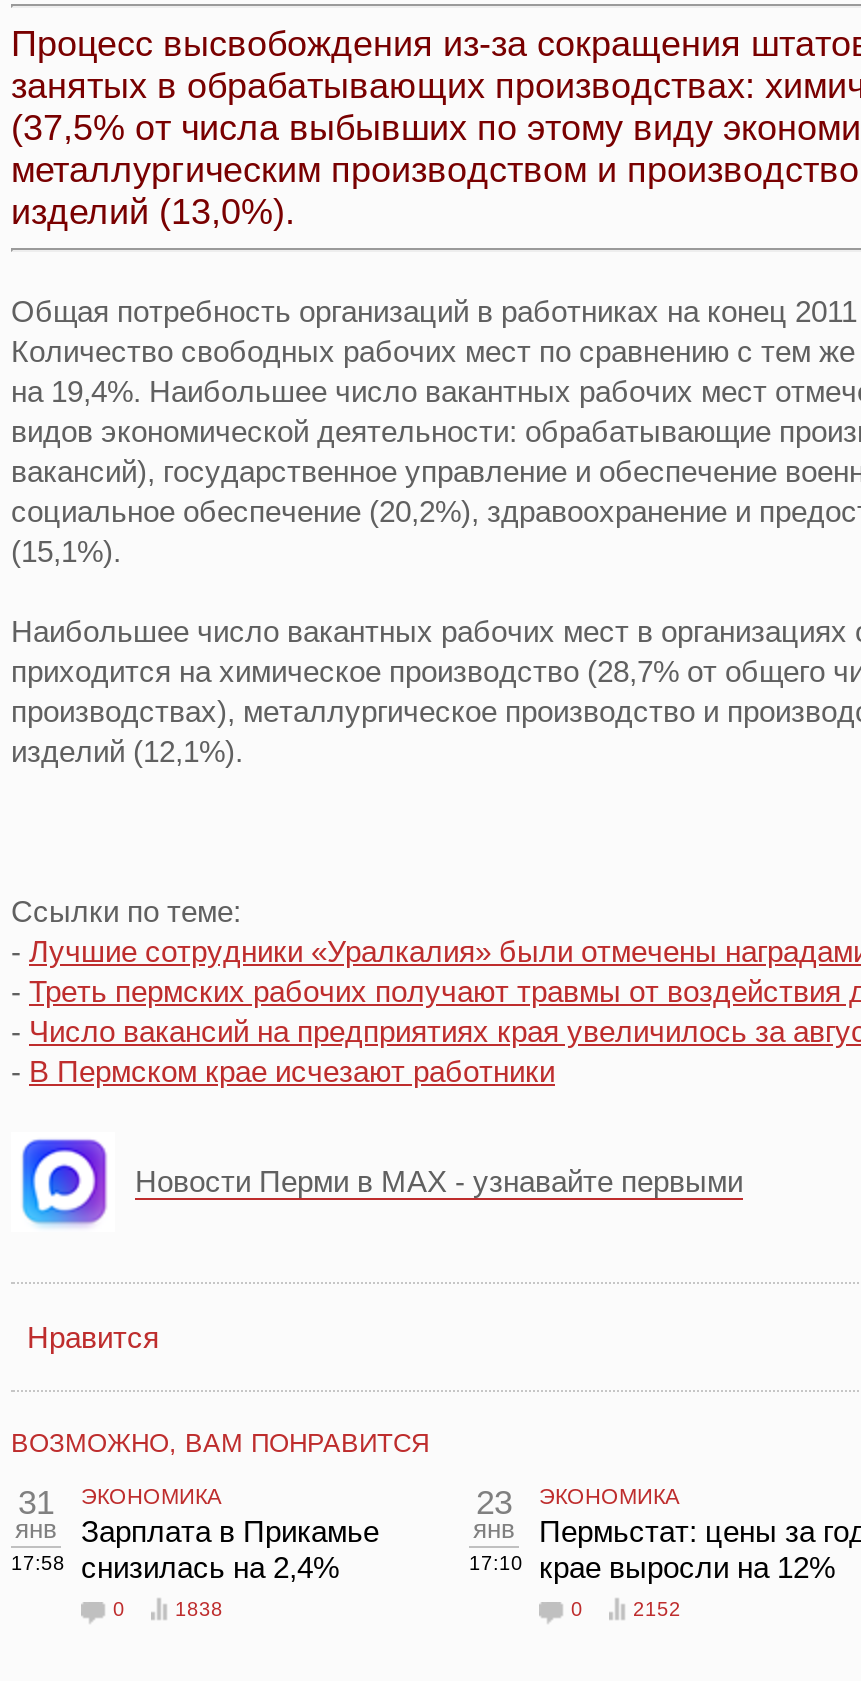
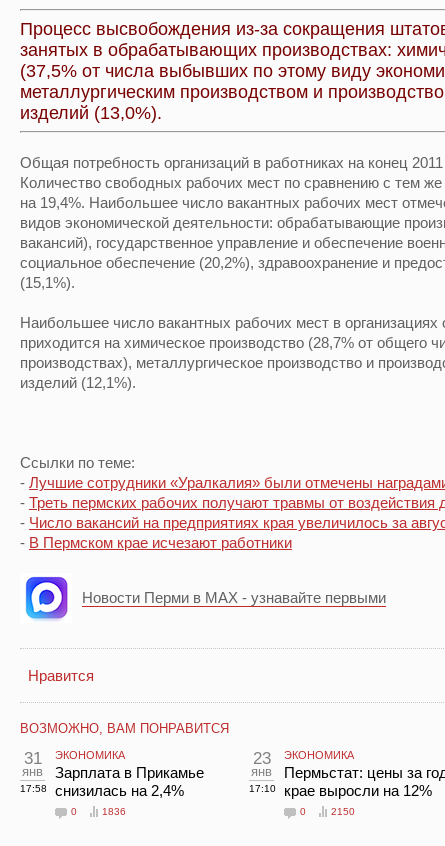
- 1838
+ 1836

- 2152
+ 2150
